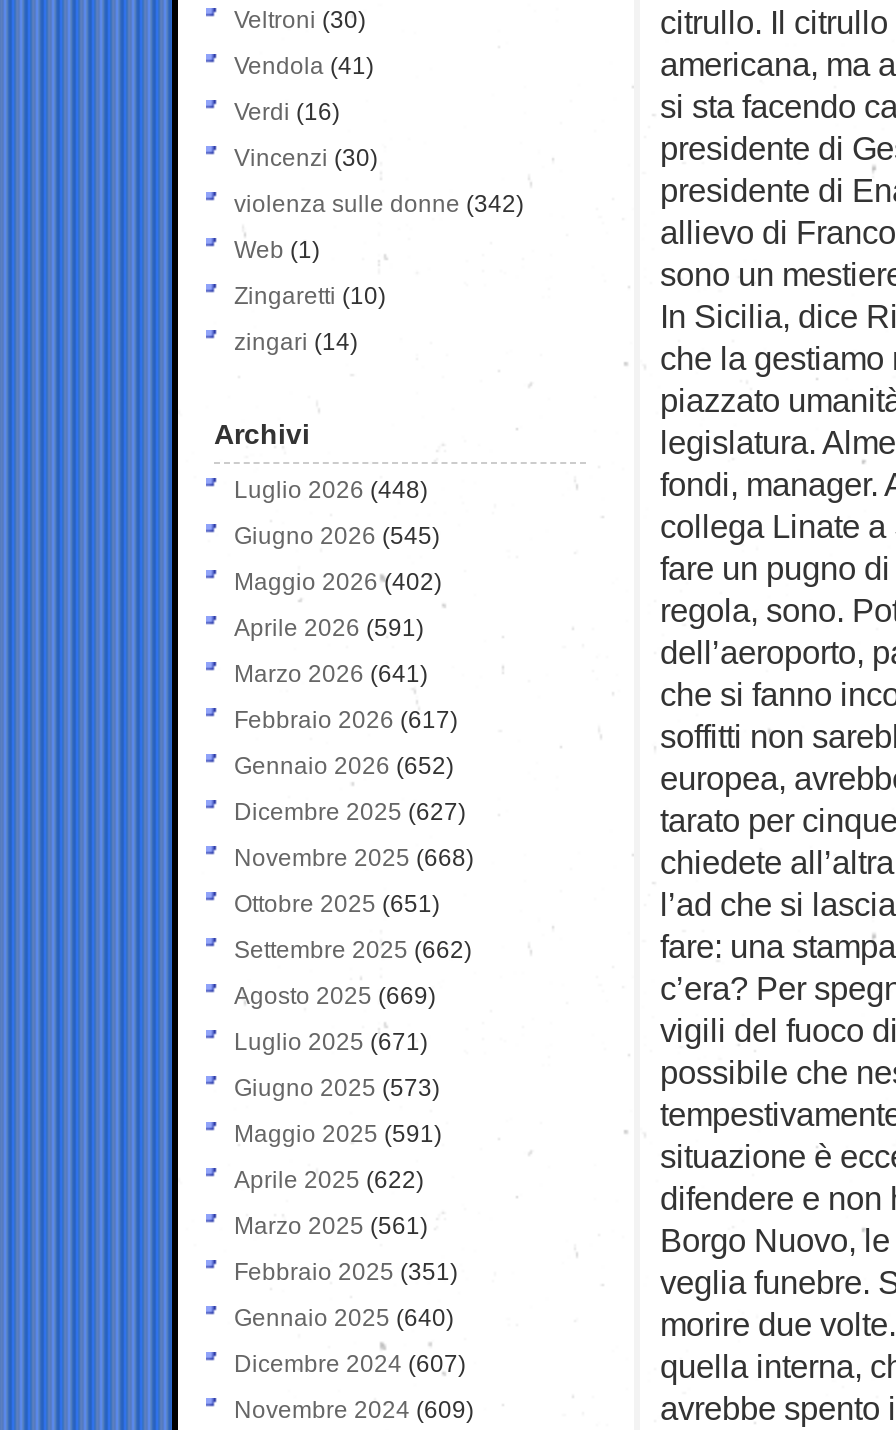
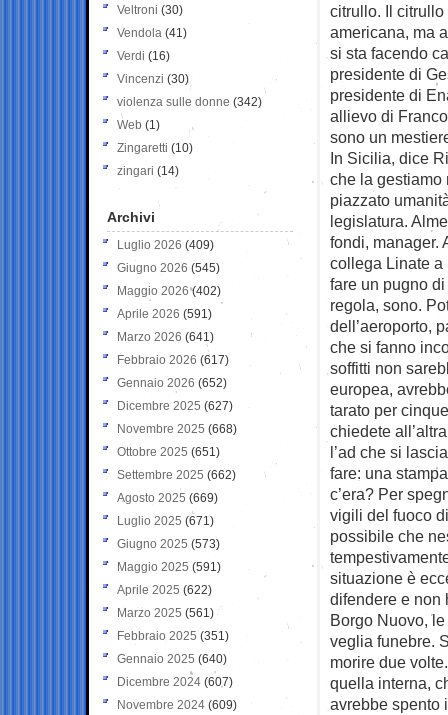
- Luglio 2026 (448)
+ Luglio 2026 (409)
